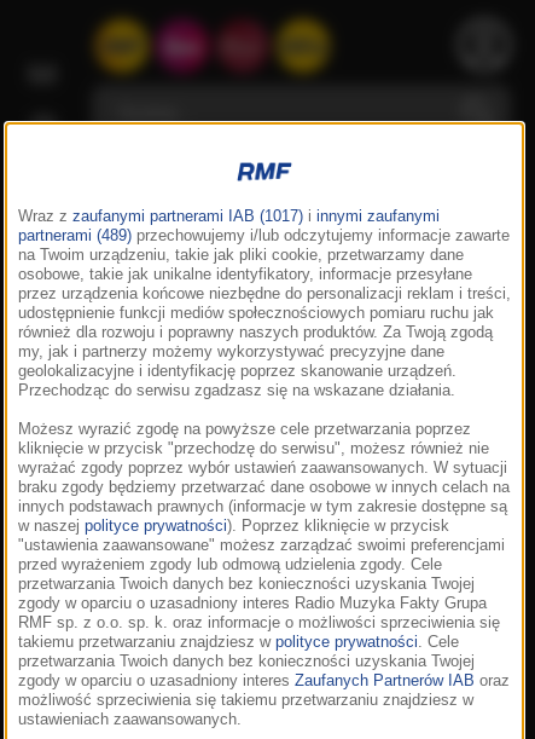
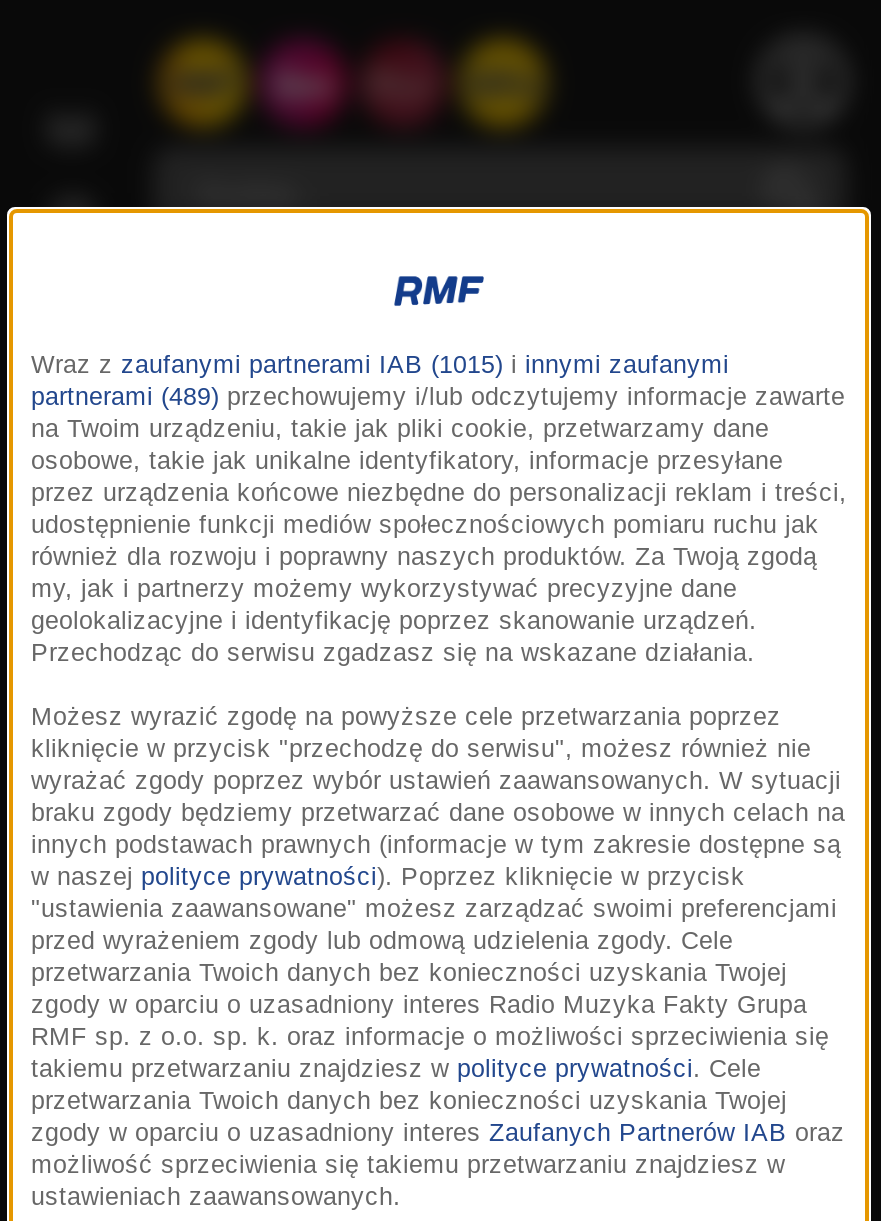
- Wraz z zaufanymi partnerami IAB (1017) i innymi zaufanymi
+ Wraz z zaufanymi partnerami IAB (1015) i innymi zaufanymi
